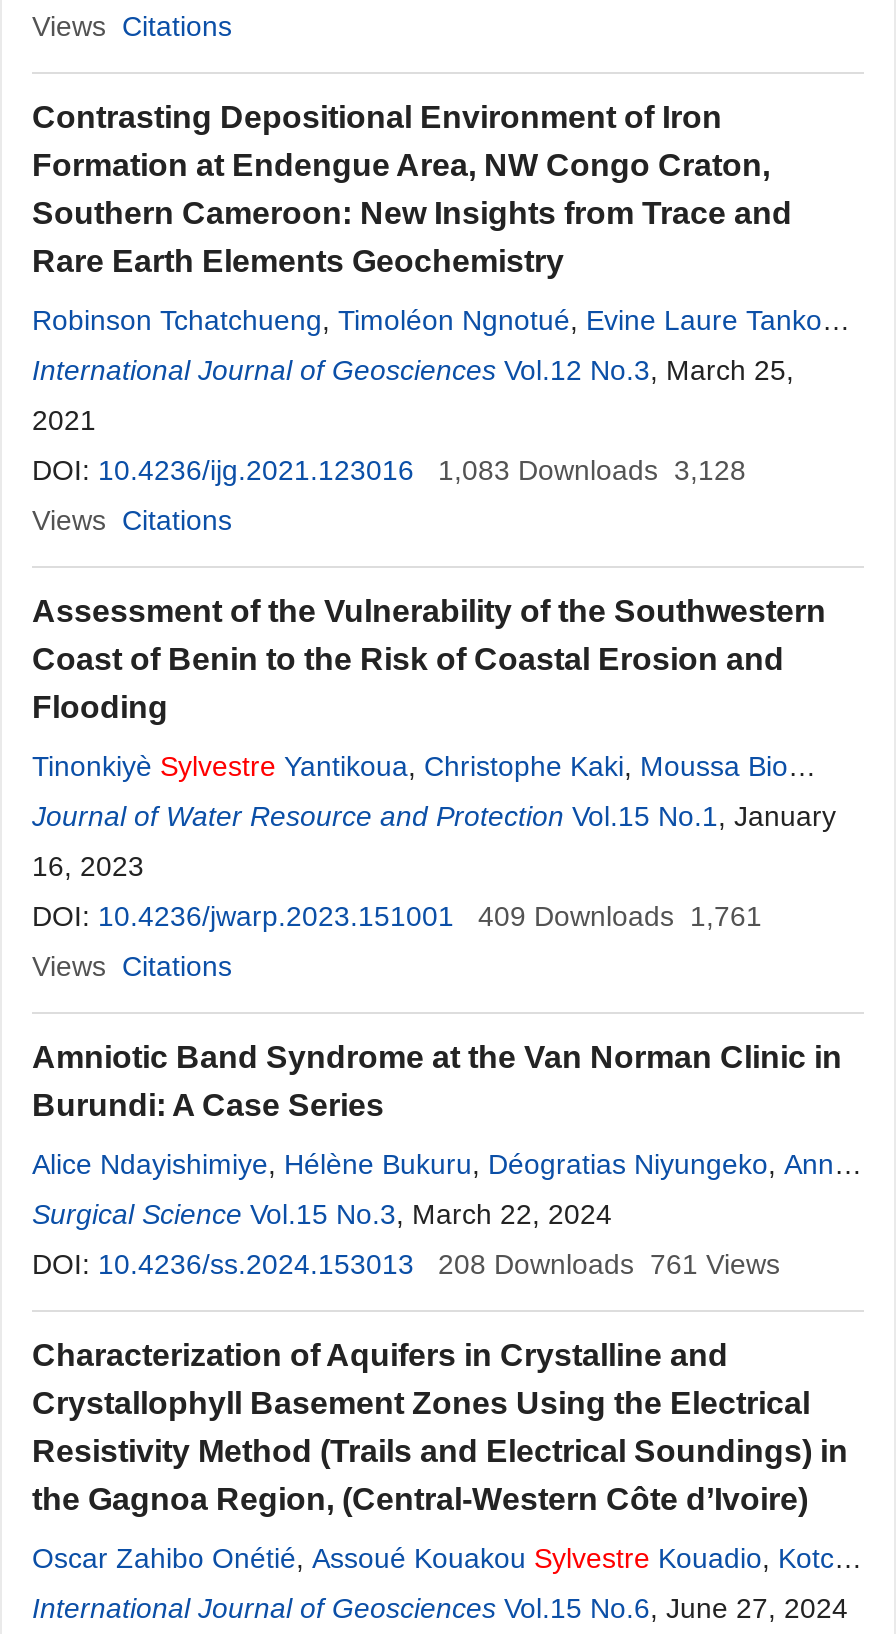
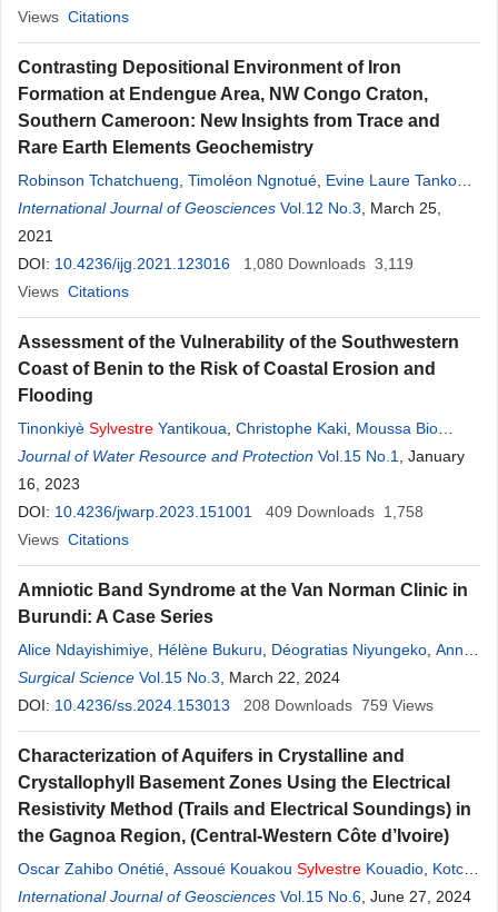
- DOI: 10.4236/ijg.2021.123016 1,083 Downloads 3,128
+ DOI: 10.4236/ijg.2021.123016 1,080 Downloads 3,119

- DOI: 10.4236/jwarp.2023.151001 409 Downloads 1,761
+ DOI: 10.4236/jwarp.2023.151001 409 Downloads 1,758

- 208 Downloads 761 Views
+ 208 Downloads 759 Views
